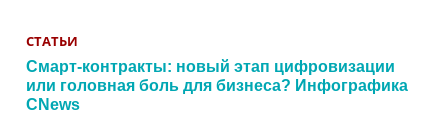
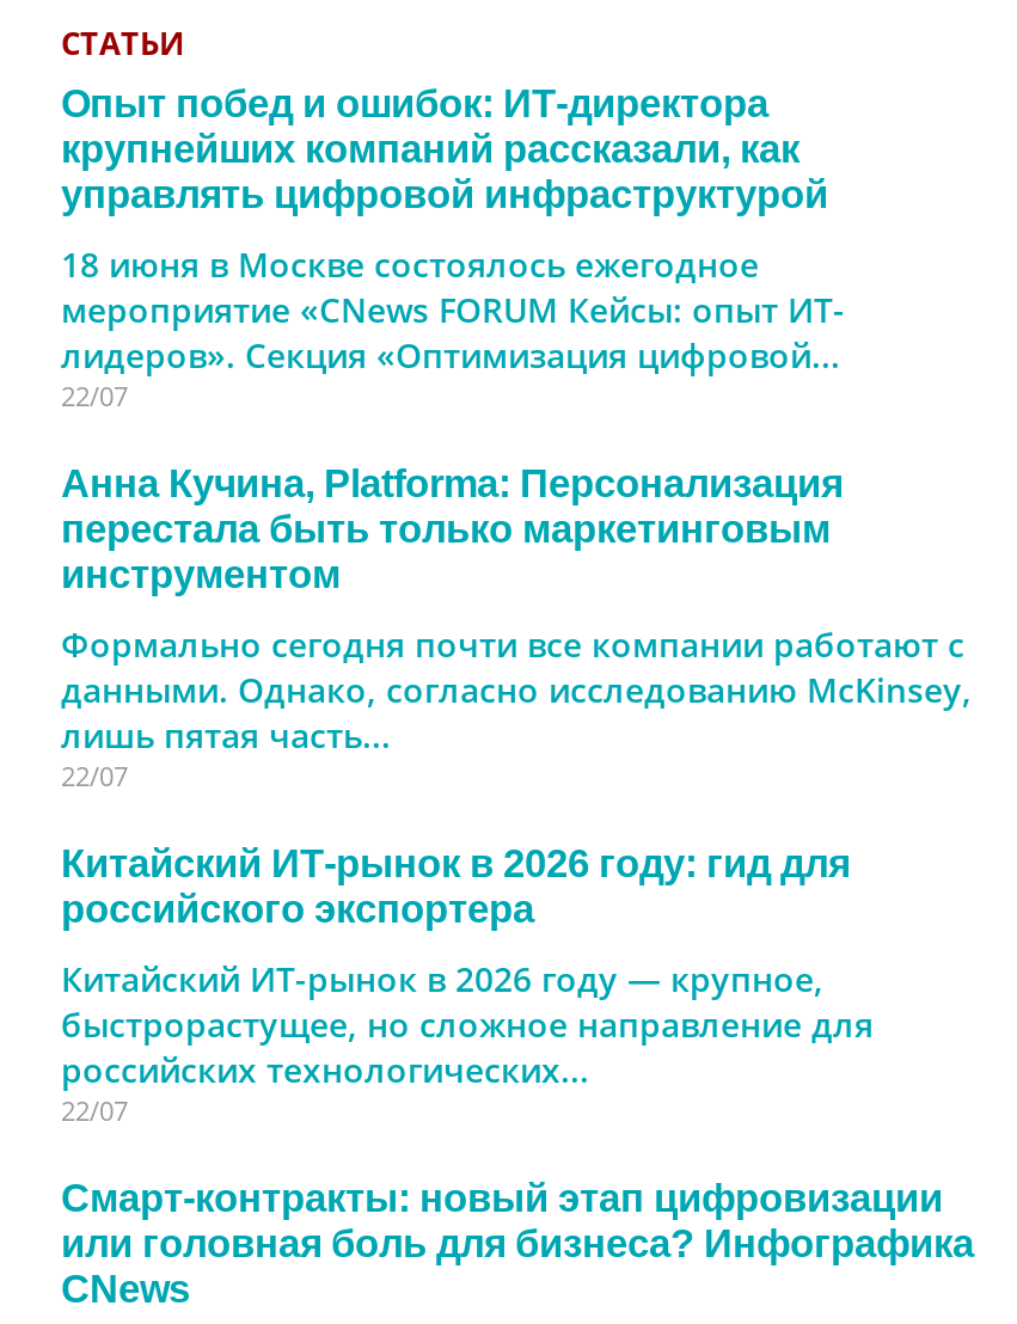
+ Опыт побед и ошибок: ИТ-директора
+ крупнейших компаний рассказали, как
+ управлять цифровой инфраструктурой
+ 18 июня в Москве состоялось ежегодное
+ мероприятие «CNews FORUM Кейсы: опыт ИТ-
+ лидеров». Секция «Оптимизация цифровой...
+ 22/07
+ Анна Кучина, Platforma: Персонализация
+ перестала быть только маркетинговым
+ инструментом
+ Формально сегодня почти все компании работают с
+ данными. Однако, согласно исследованию McKinsey,
+ лишь пятая часть...
+ 22/07
+ Китайский ИТ-рынок в 2026 году: гид для
+ российского экспортера
+ Китайский ИТ-рынок в 2026 году — крупное,
+ быстрорастущее, но сложное направление для
+ российских технологических...
+ 22/07
